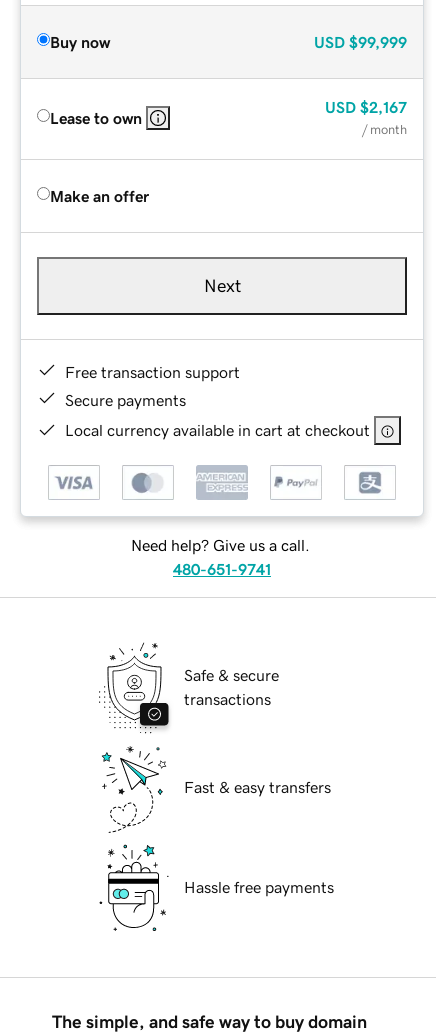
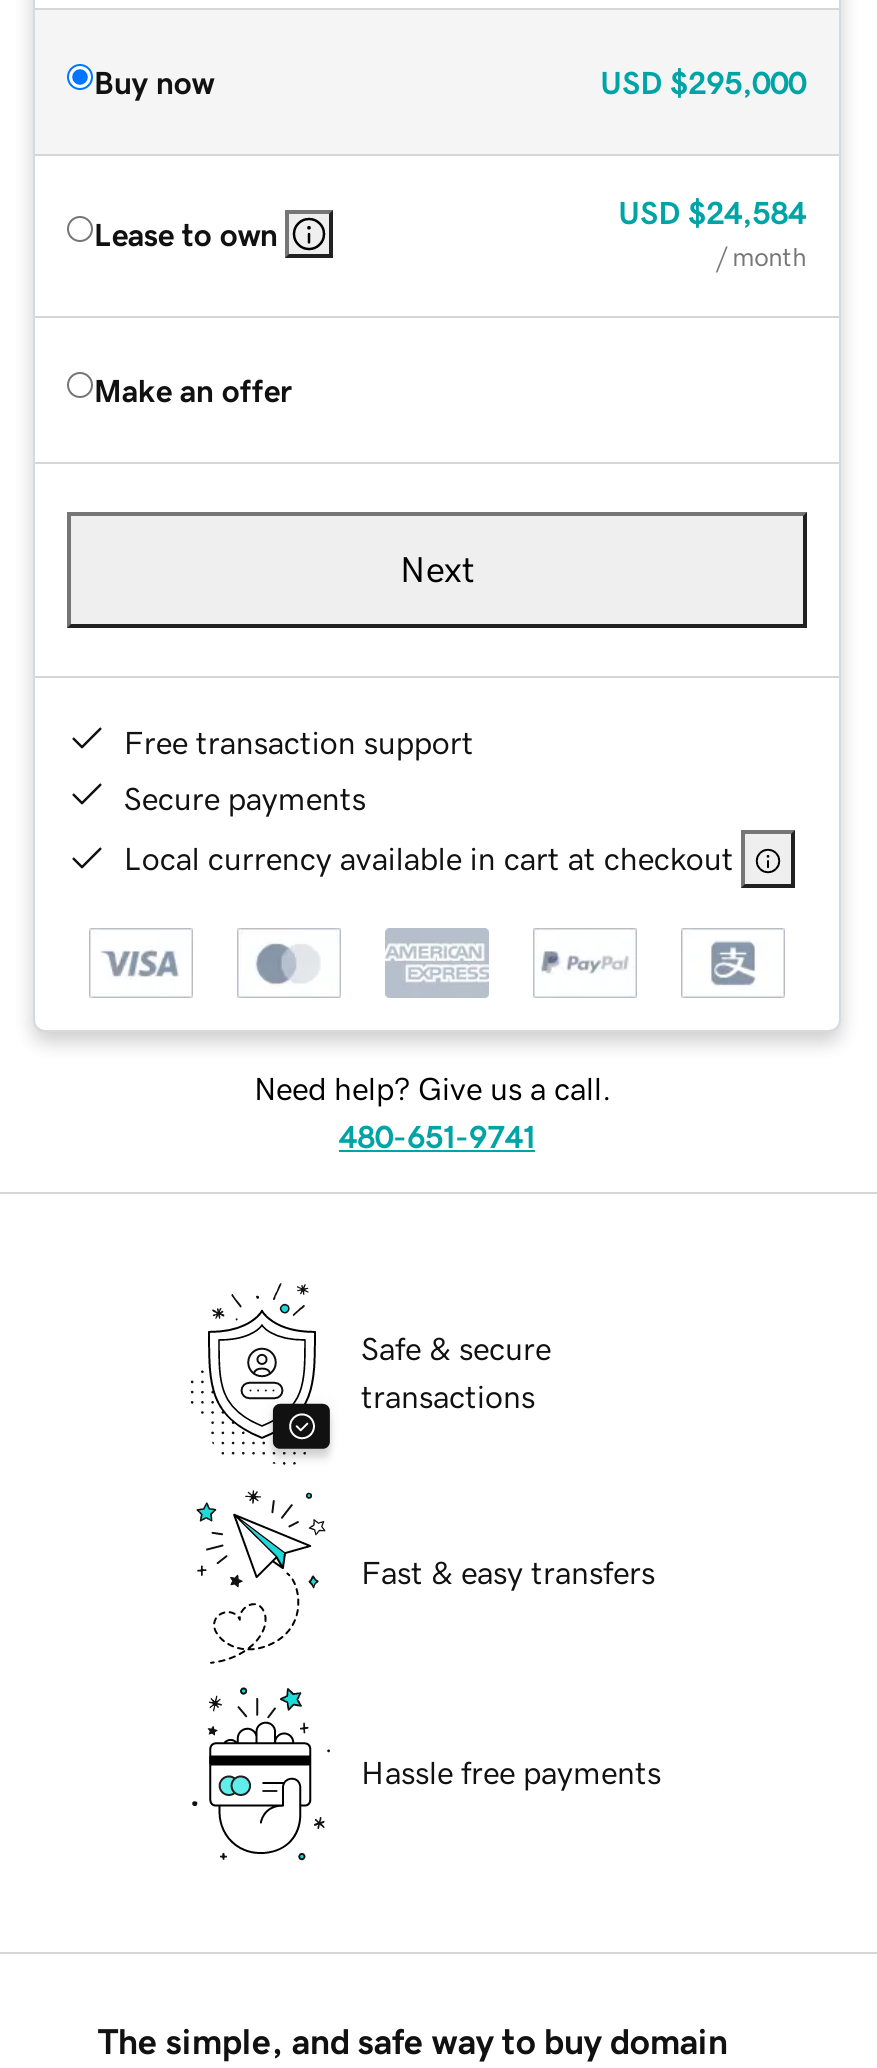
- USD $99,999
+ USD $295,000

- USD $2,167
+ USD $24,584
